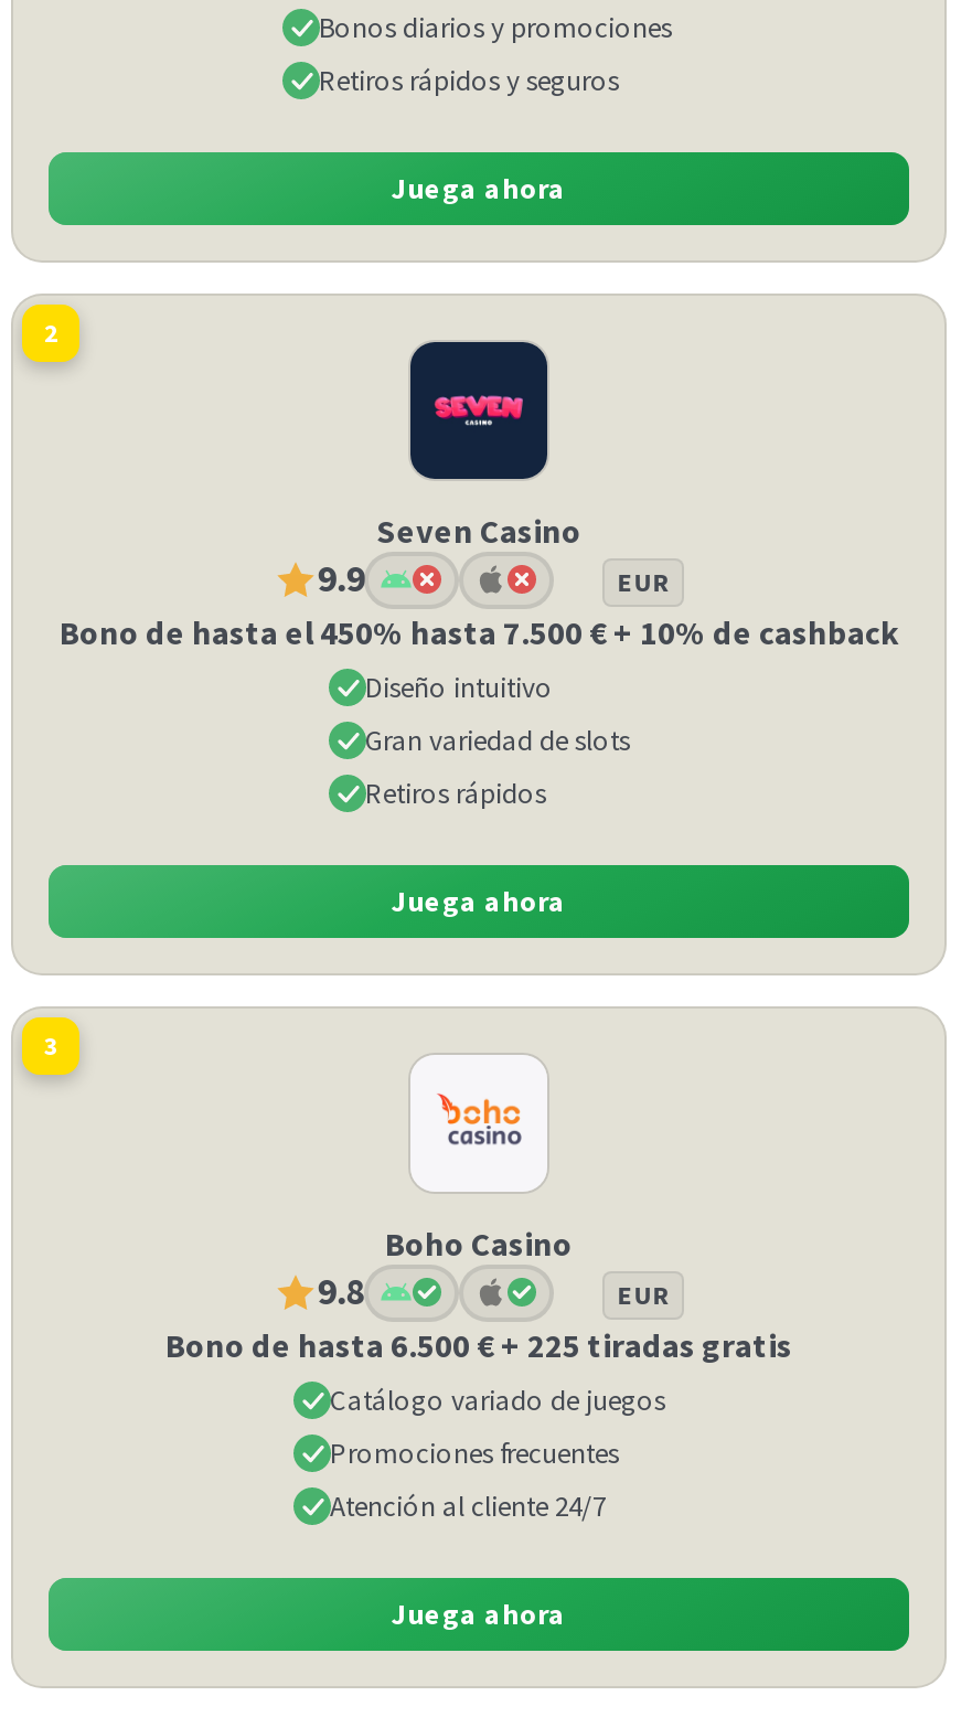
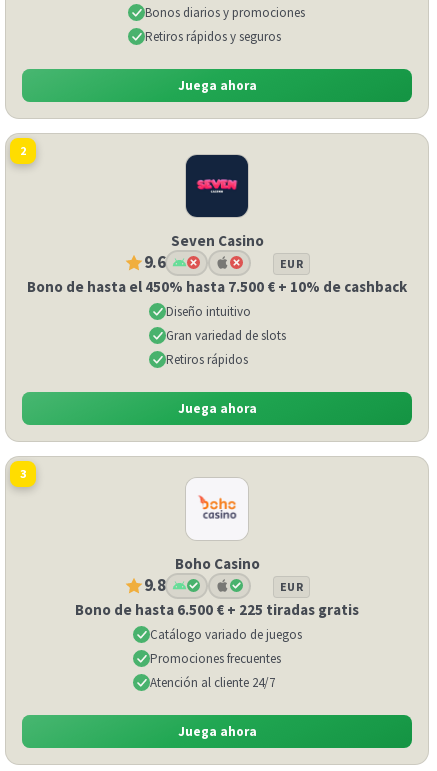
- 9.9
+ 9.6
